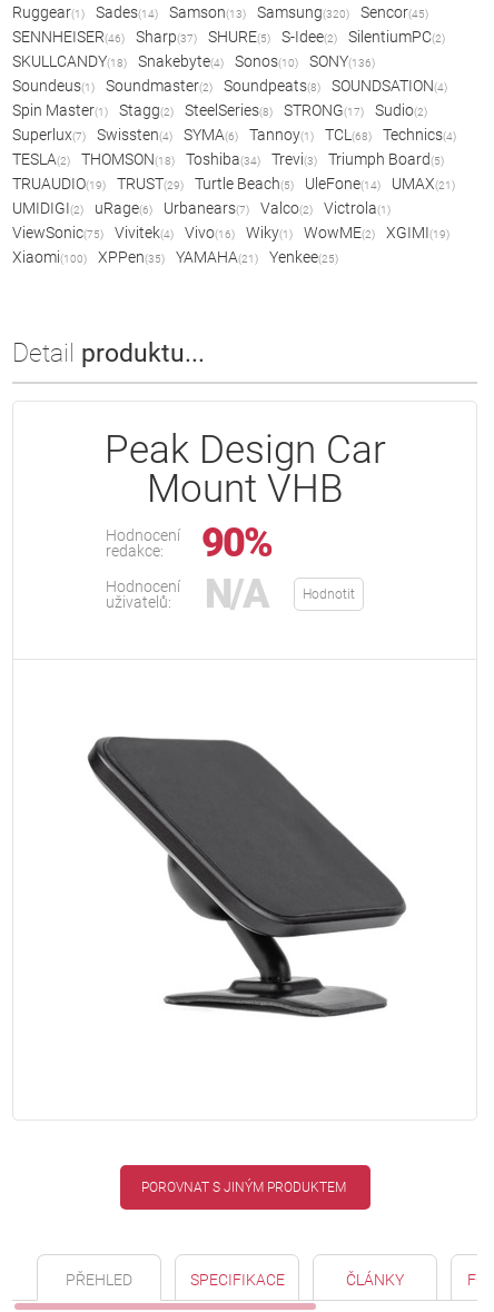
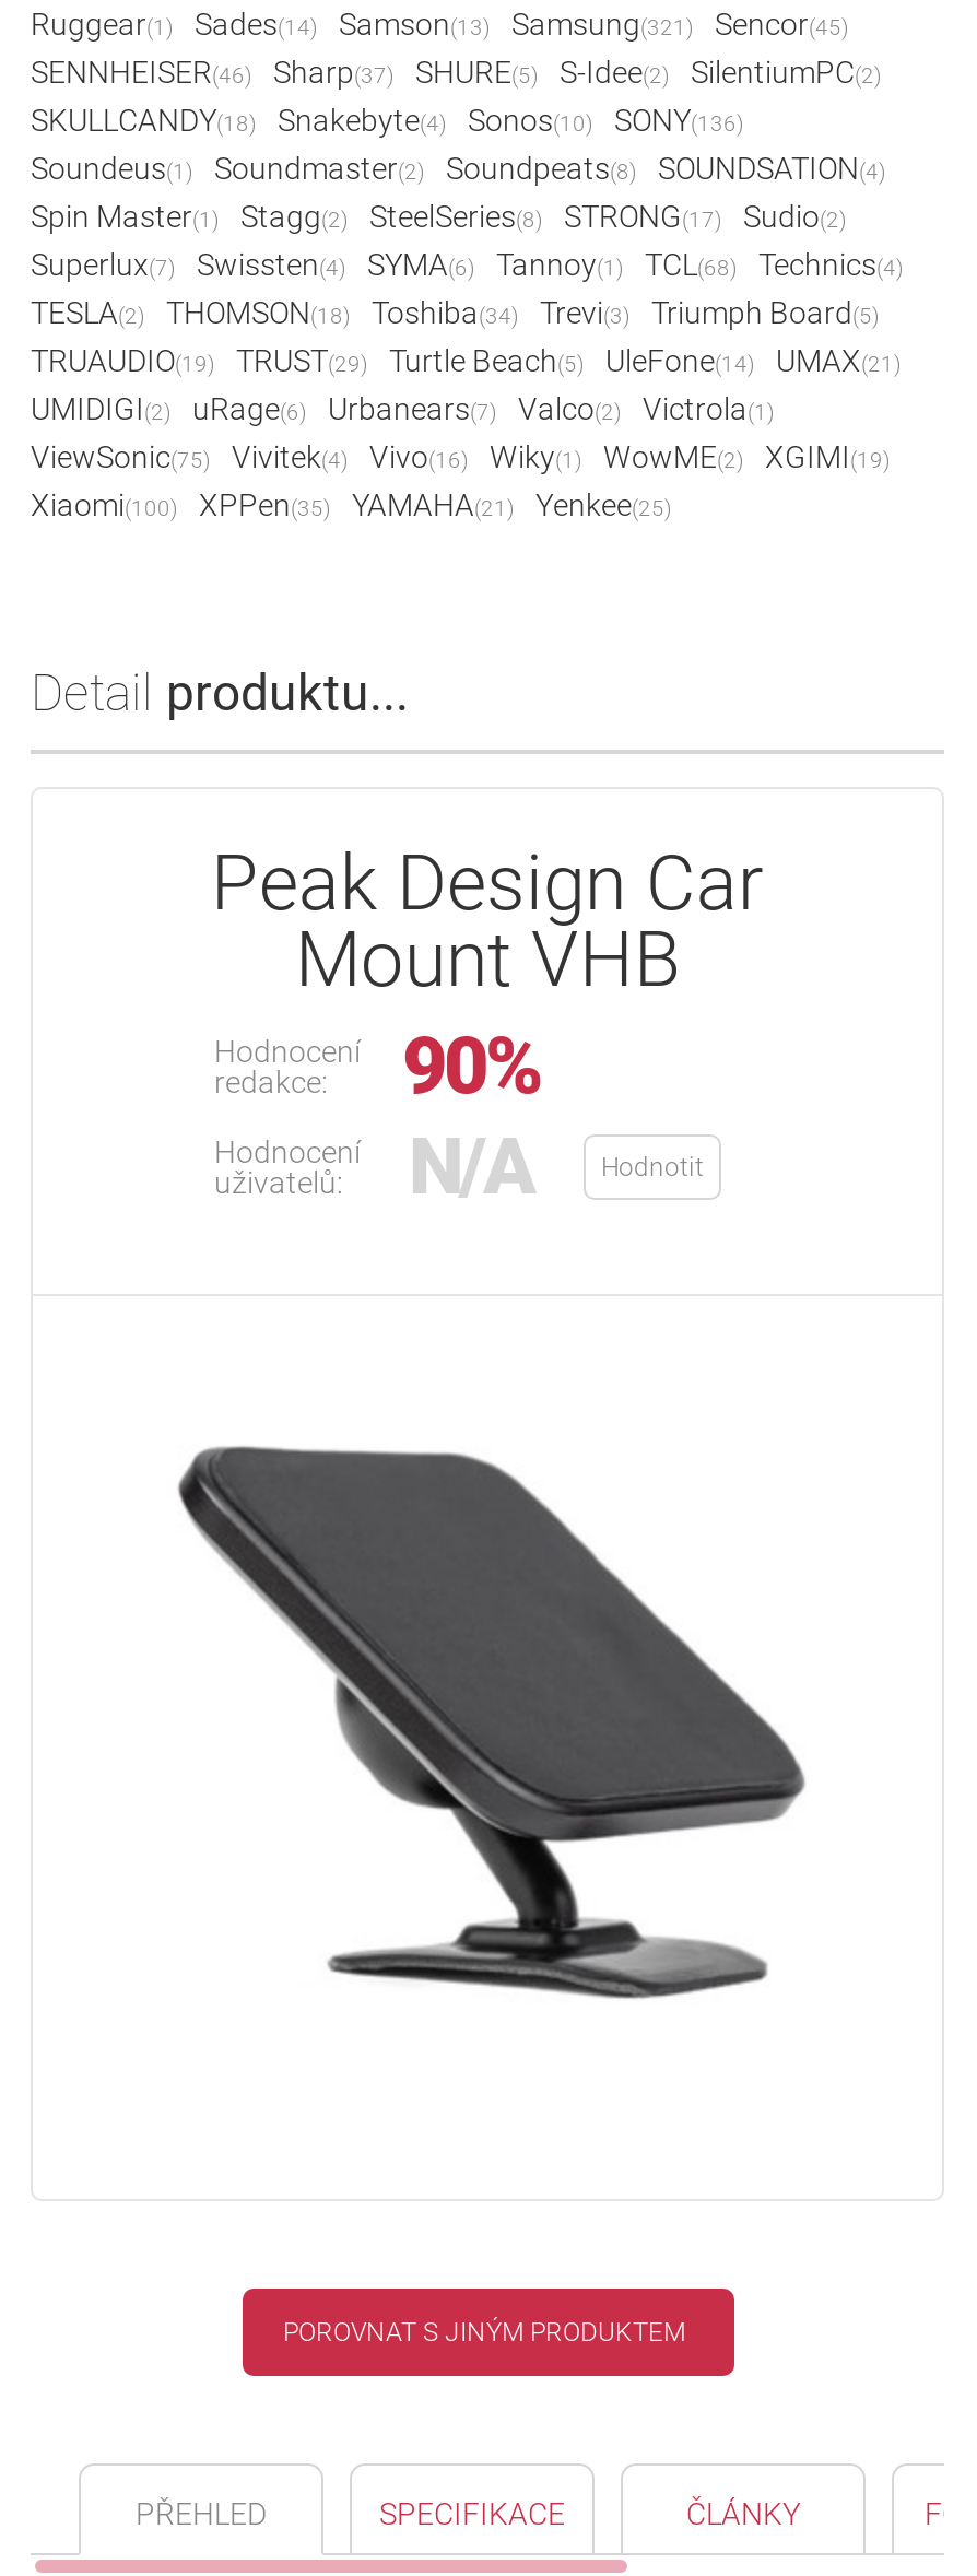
- Samsung(320)
+ Samsung(321)
